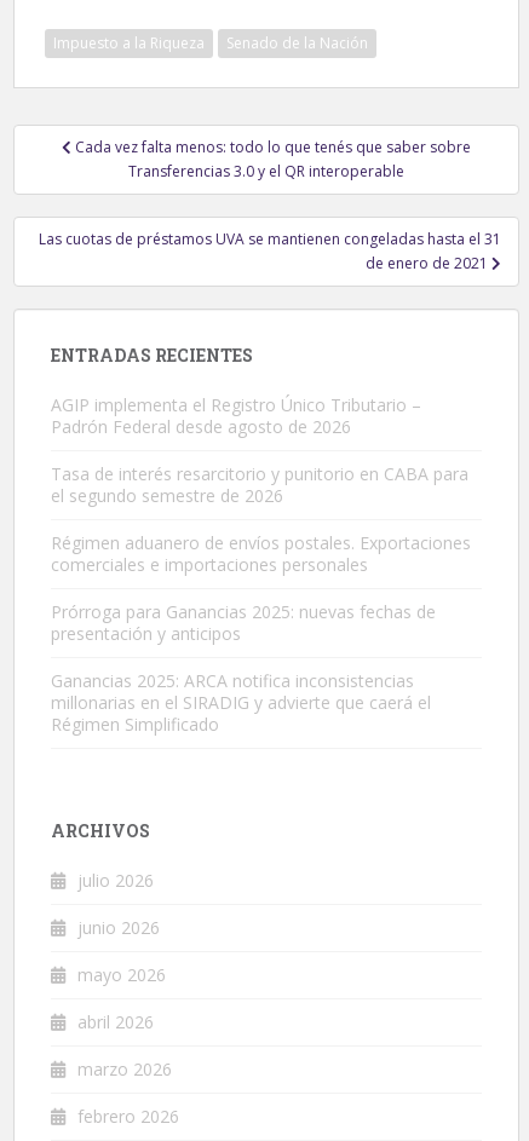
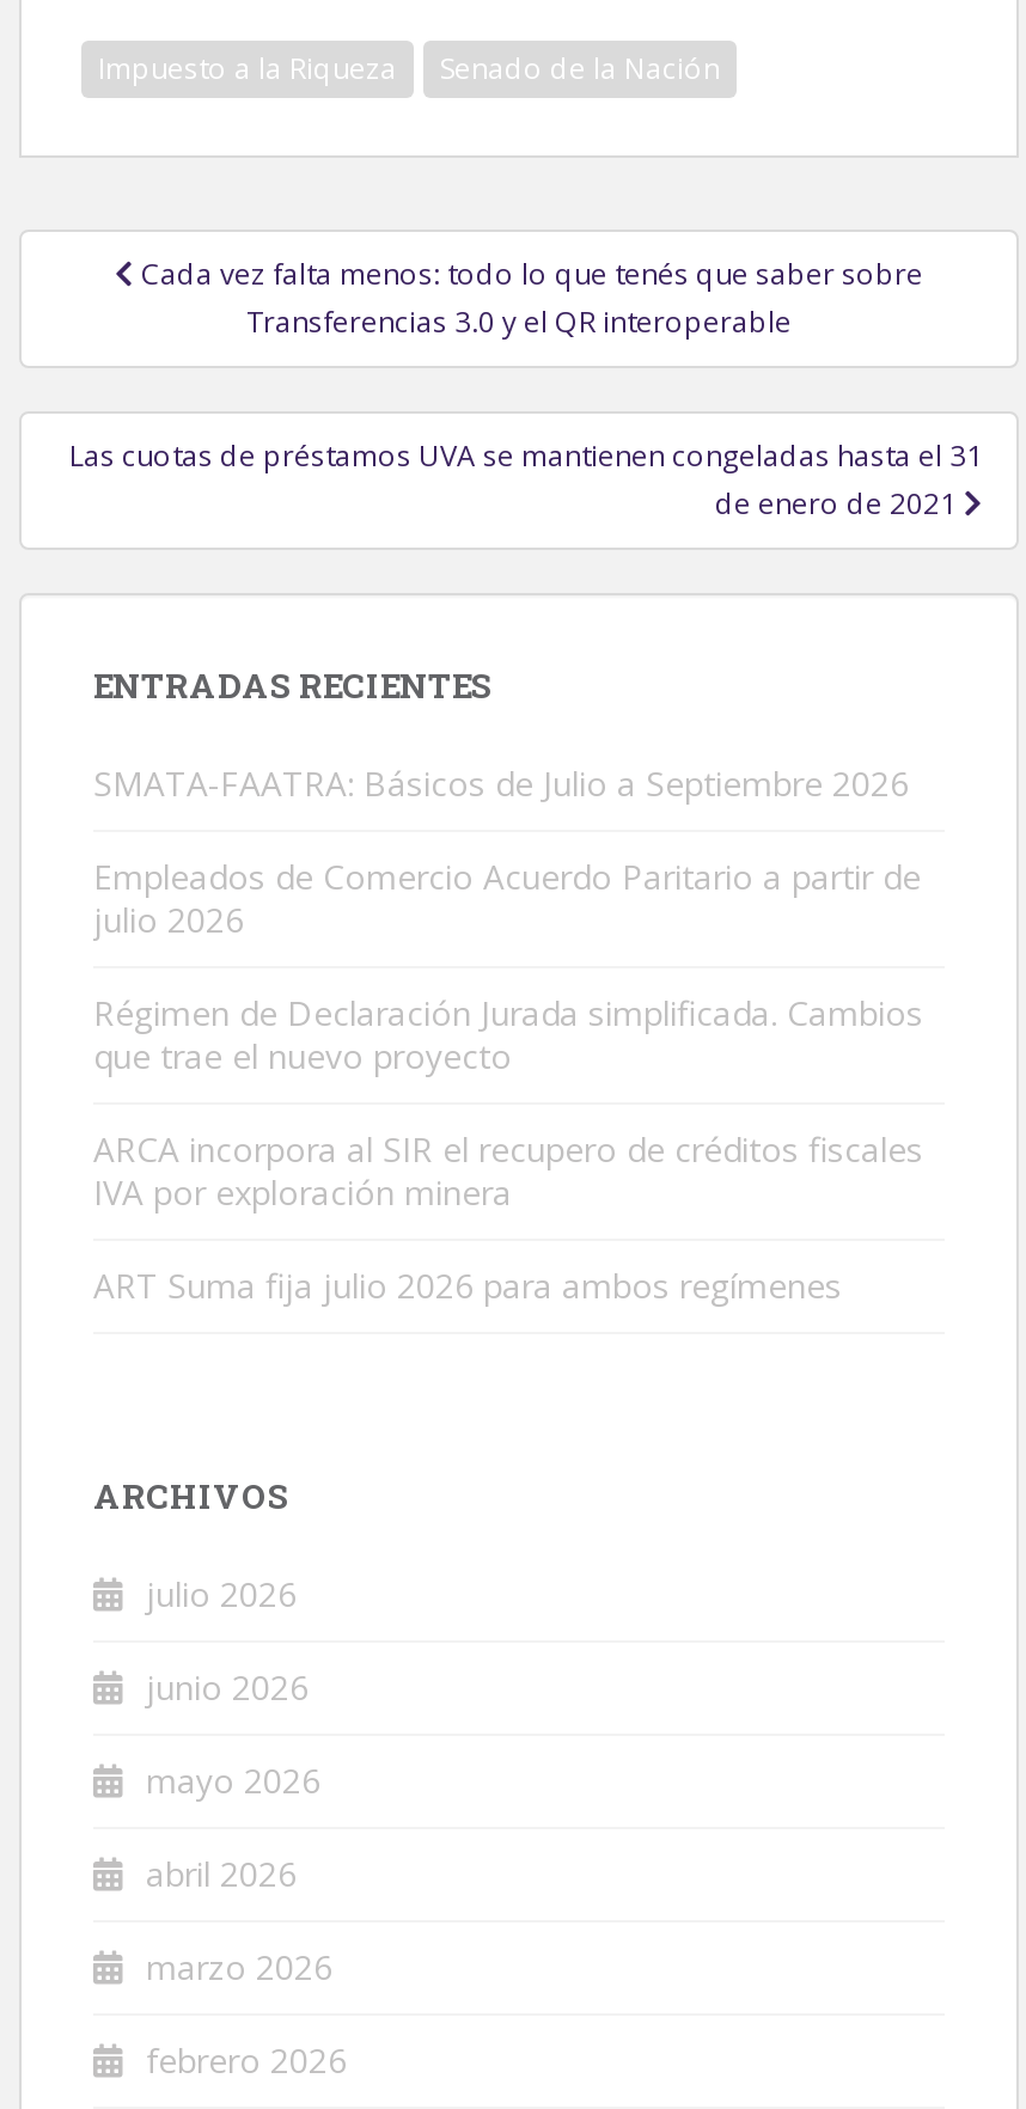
- AGIP implementa el Registro Único Tributario –
- Padrón Federal desde agosto de 2026
+ SMATA-FAATRA: Básicos de Julio a Septiembre 2026

- Tasa de interés resarcitorio y punitorio en CABA para
- el segundo semestre de 2026
+ Empleados de Comercio Acuerdo Paritario a partir de
+ julio 2026

- Régimen aduanero de envíos postales. Exportaciones
- comerciales e importaciones personales
+ Régimen de Declaración Jurada simplificada. Cambios
+ que trae el nuevo proyecto

- Prórroga para Ganancias 2025: nuevas fechas de
- presentación y anticipos
+ ARCA incorpora al SIR el recupero de créditos fiscales
+ IVA por exploración minera

- Ganancias 2025: ARCA notifica inconsistencias
- millonarias en el SIRADIG y advierte que caerá el
- Régimen Simplificado
+ ART Suma fija julio 2026 para ambos regímenes
